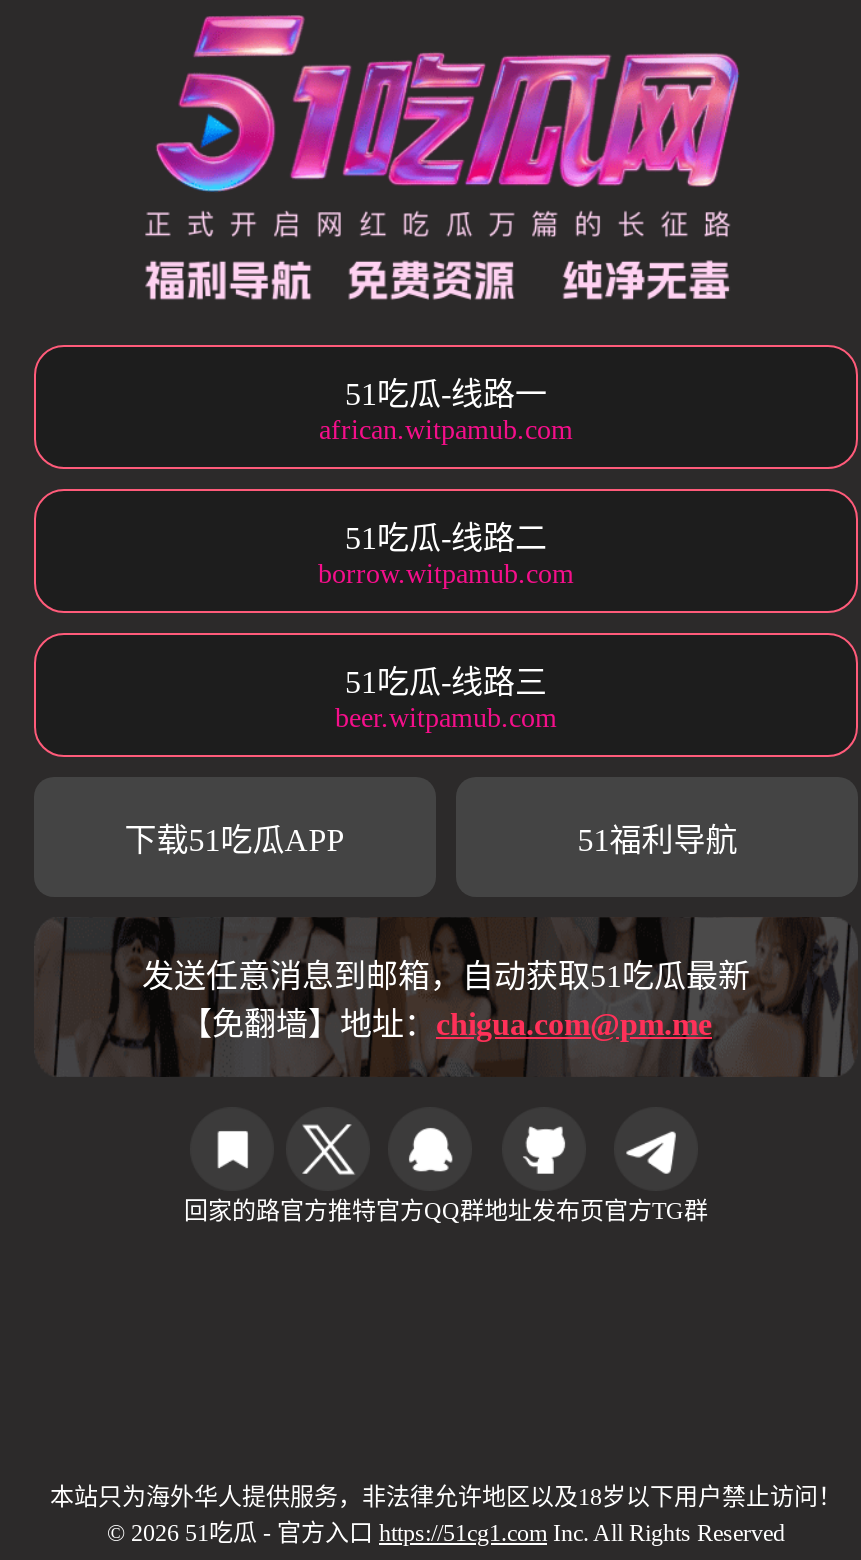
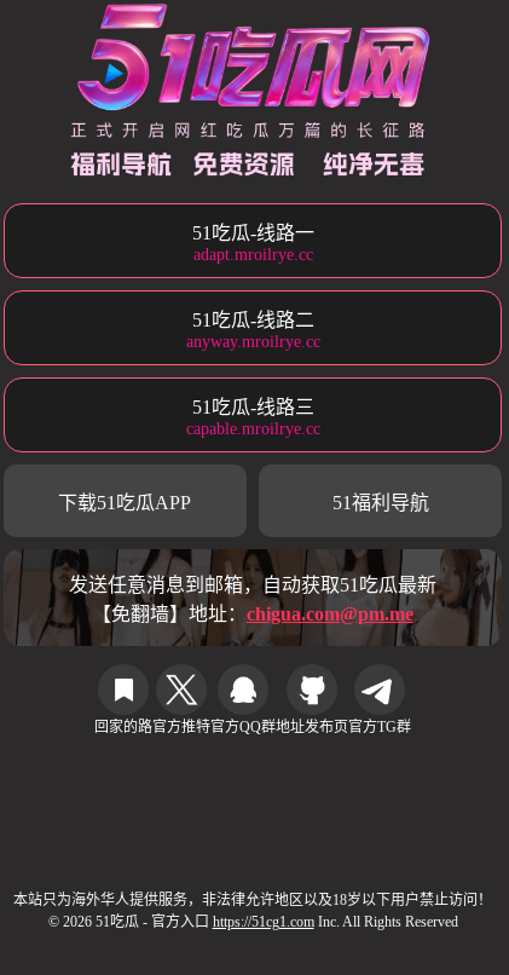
- african.witpamub.com
+ adapt.mroilrye.cc

- borrow.witpamub.com
+ anyway.mroilrye.cc

- beer.witpamub.com
+ capable.mroilrye.cc
